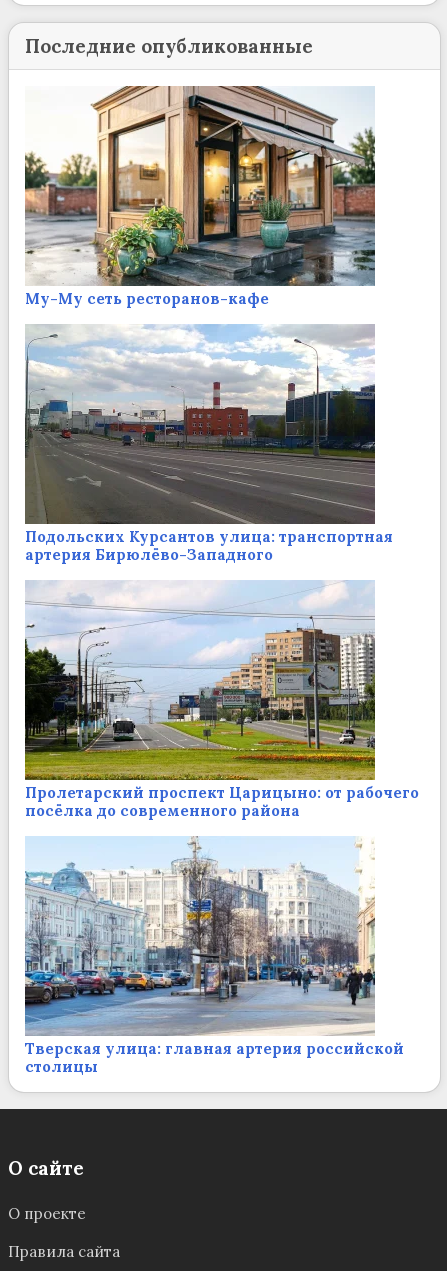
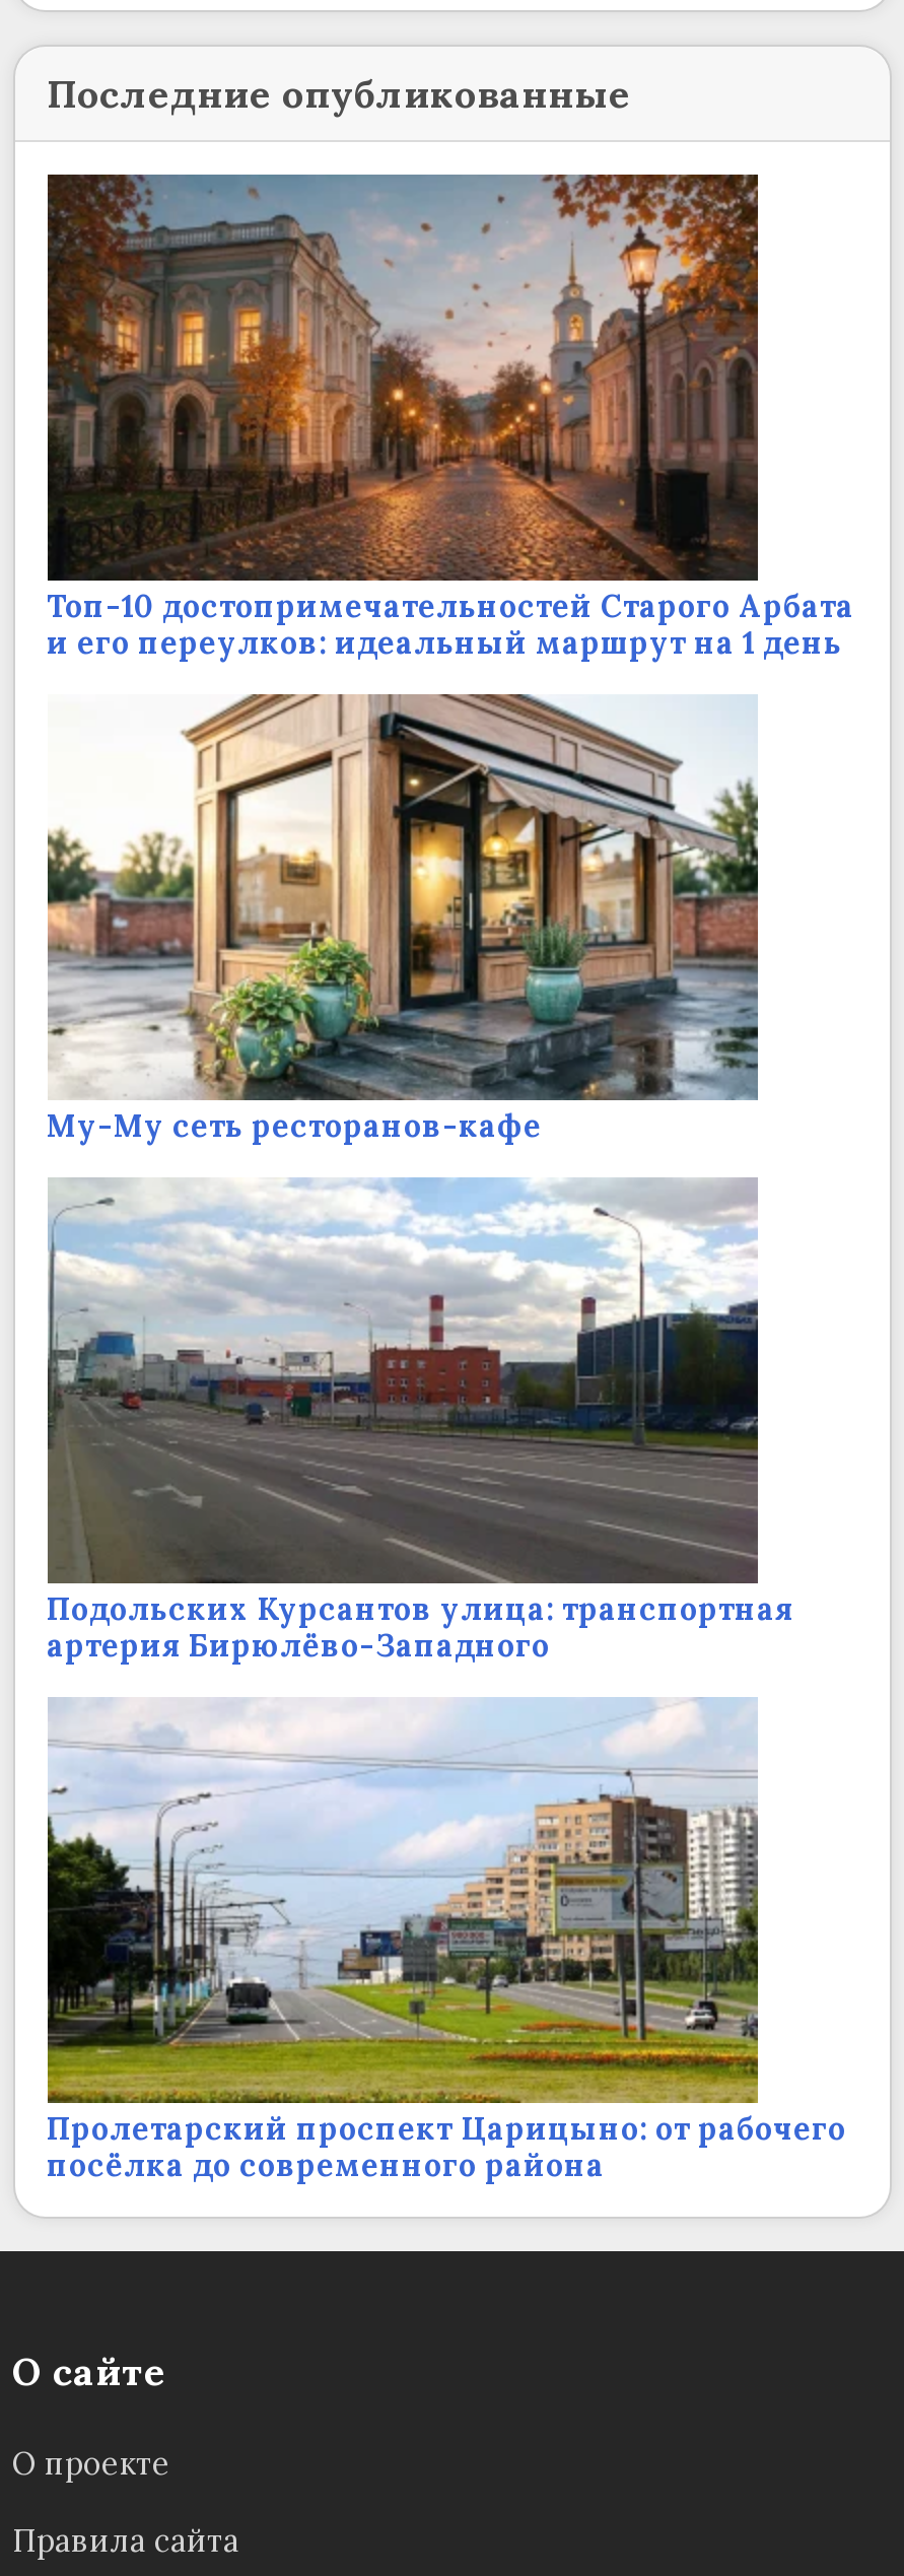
+ [image]
+ Топ-10 достопримечательностей Старого Арбата
+ и его переулков: идеальный маршрут на 1 день

moved down: [image] | Му-Му сеть ресторанов-кафе | Подольских Курсантов улица: транспортная | артерия Бирюлёво-Западного | Пролетарский проспект Царицыно: от рабочего | посёлка до современного района

- [image]
- Тверская улица: главная артерия российской
- столицы
